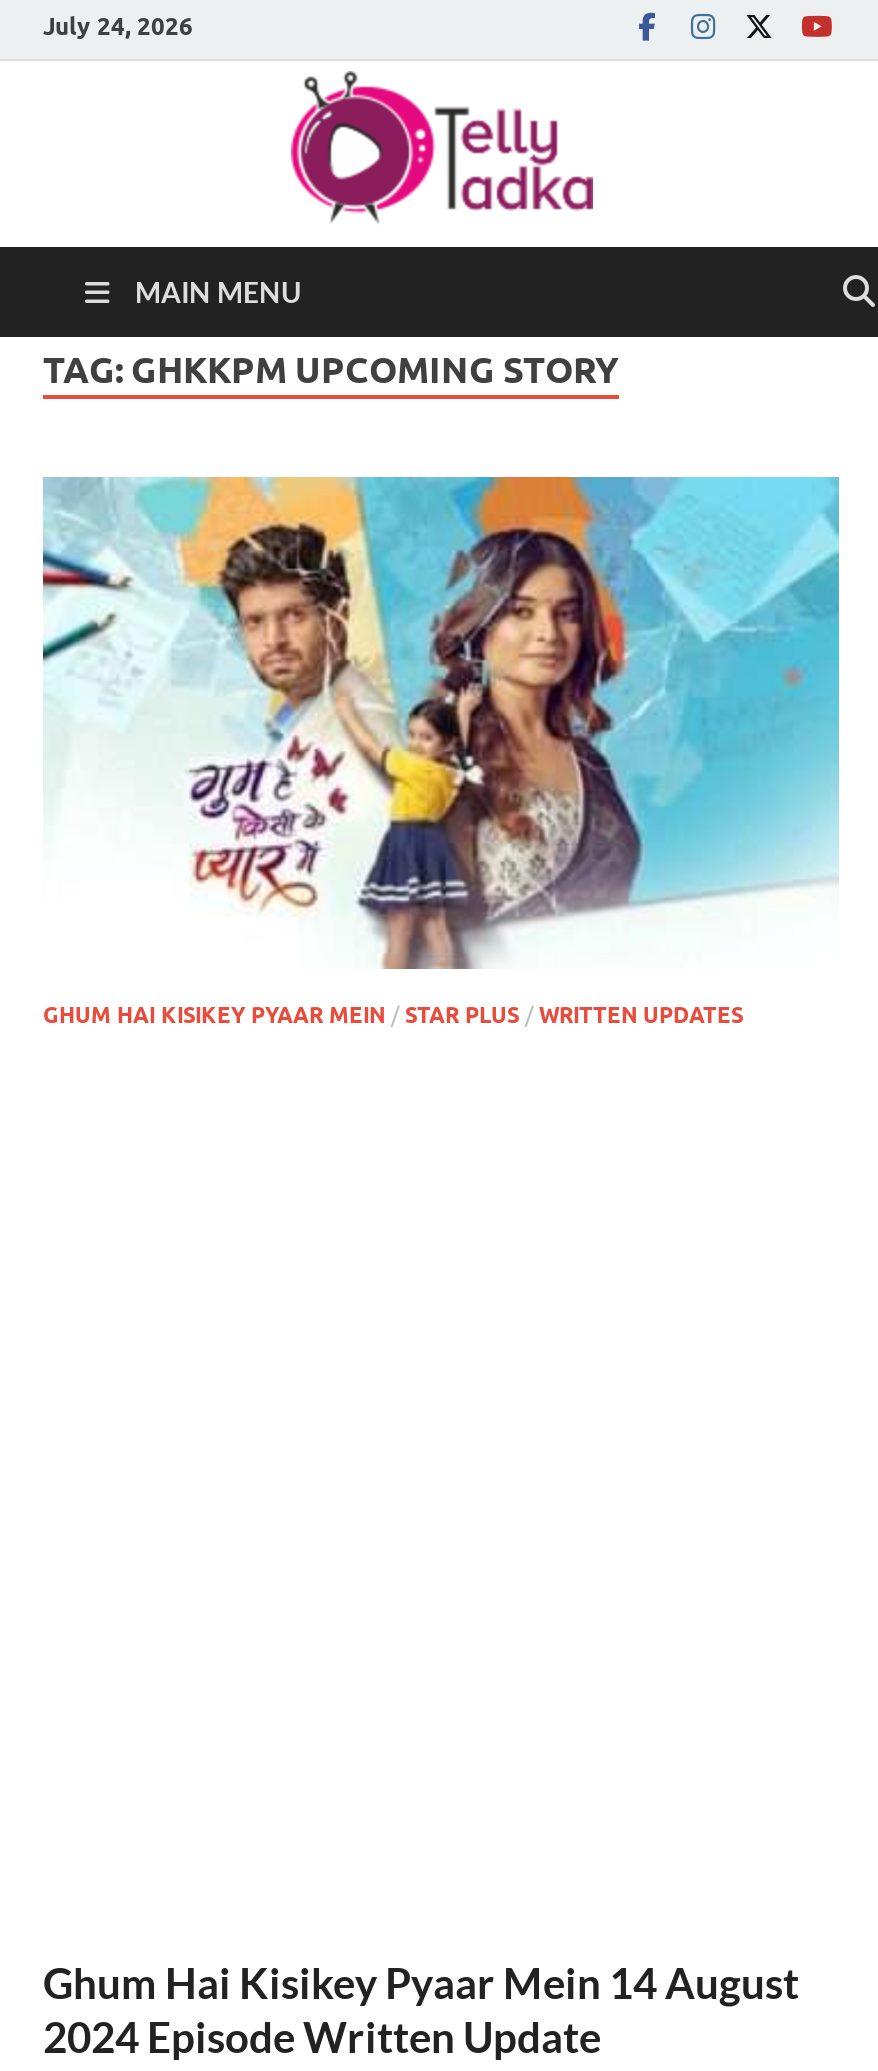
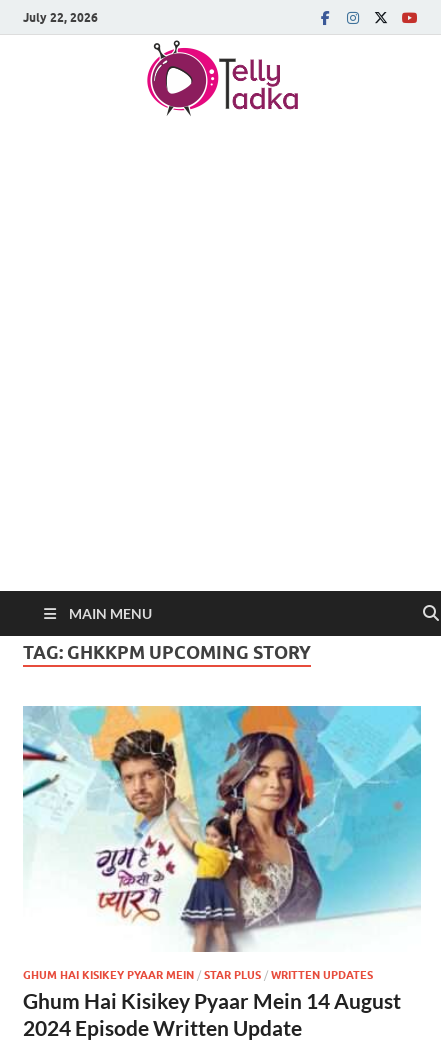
- July 24, 2026
+ July 22, 2026

moved down: [image] | MAIN MENU | TAG: GHKKPM UPCOMING STORY | GHUM HAI KISIKEY PYAAR MEIN / STAR PLUS / WRITTEN UPDATES
